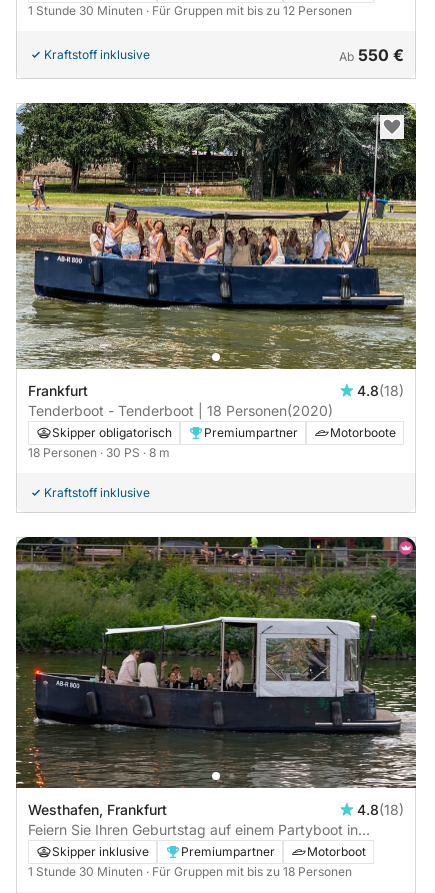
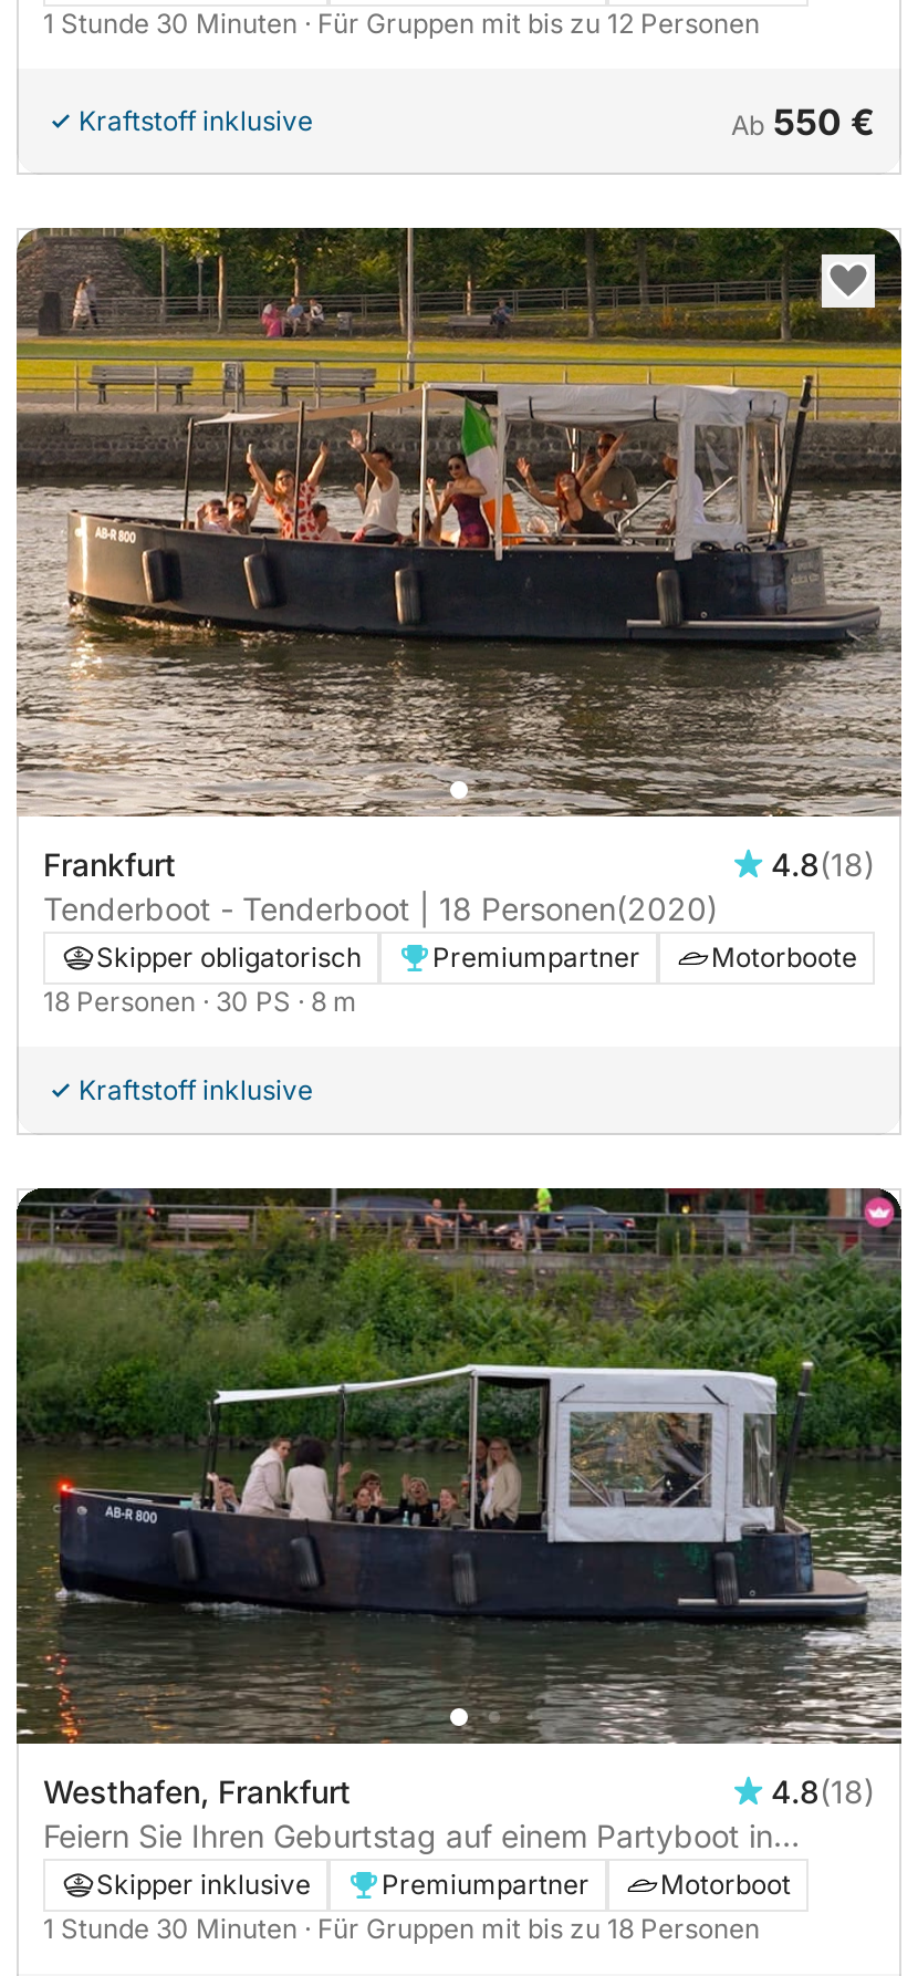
- [image]
+ [image]
